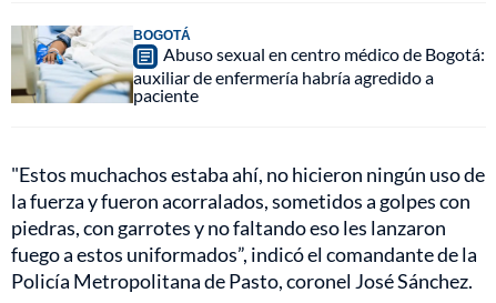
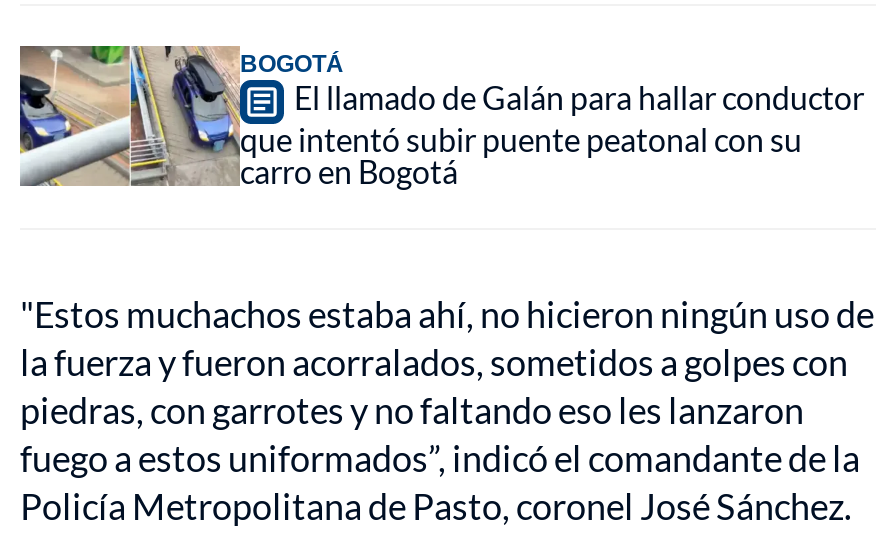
- [image]
- Abuso sexual en centro médico de Bogotá:
- auxiliar de enfermería habría agredido a
- paciente
+ [image]
+ El llamado de Galán para hallar conductor
+ que intentó subir puente peatonal con su
+ carro en Bogotá
